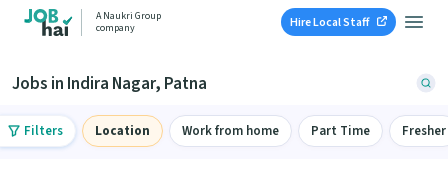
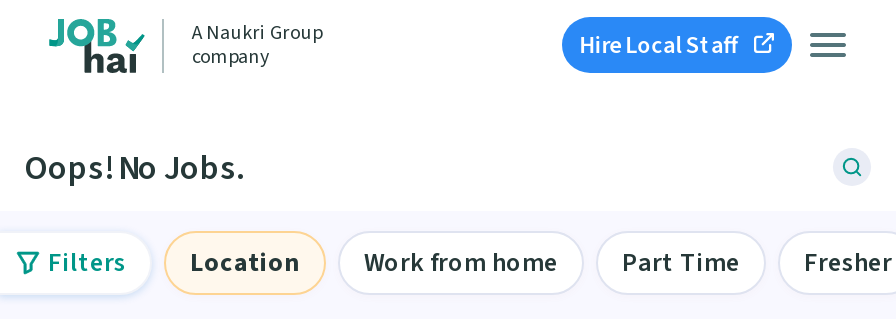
- Jobs in Indira Nagar, Patna
+ Oops! No Jobs.
